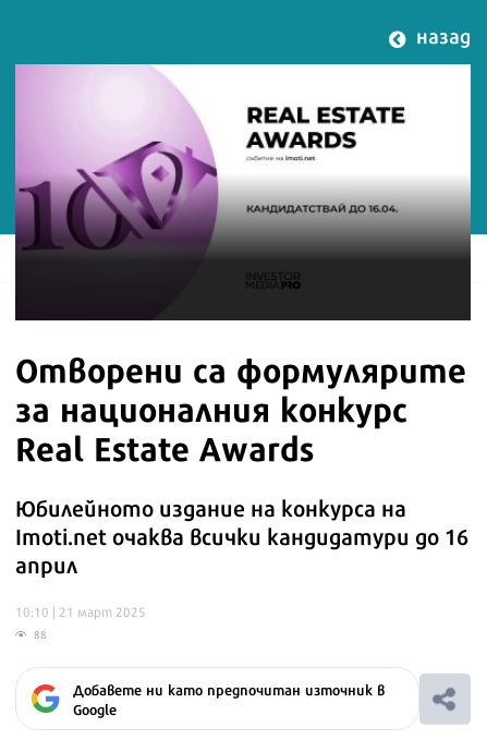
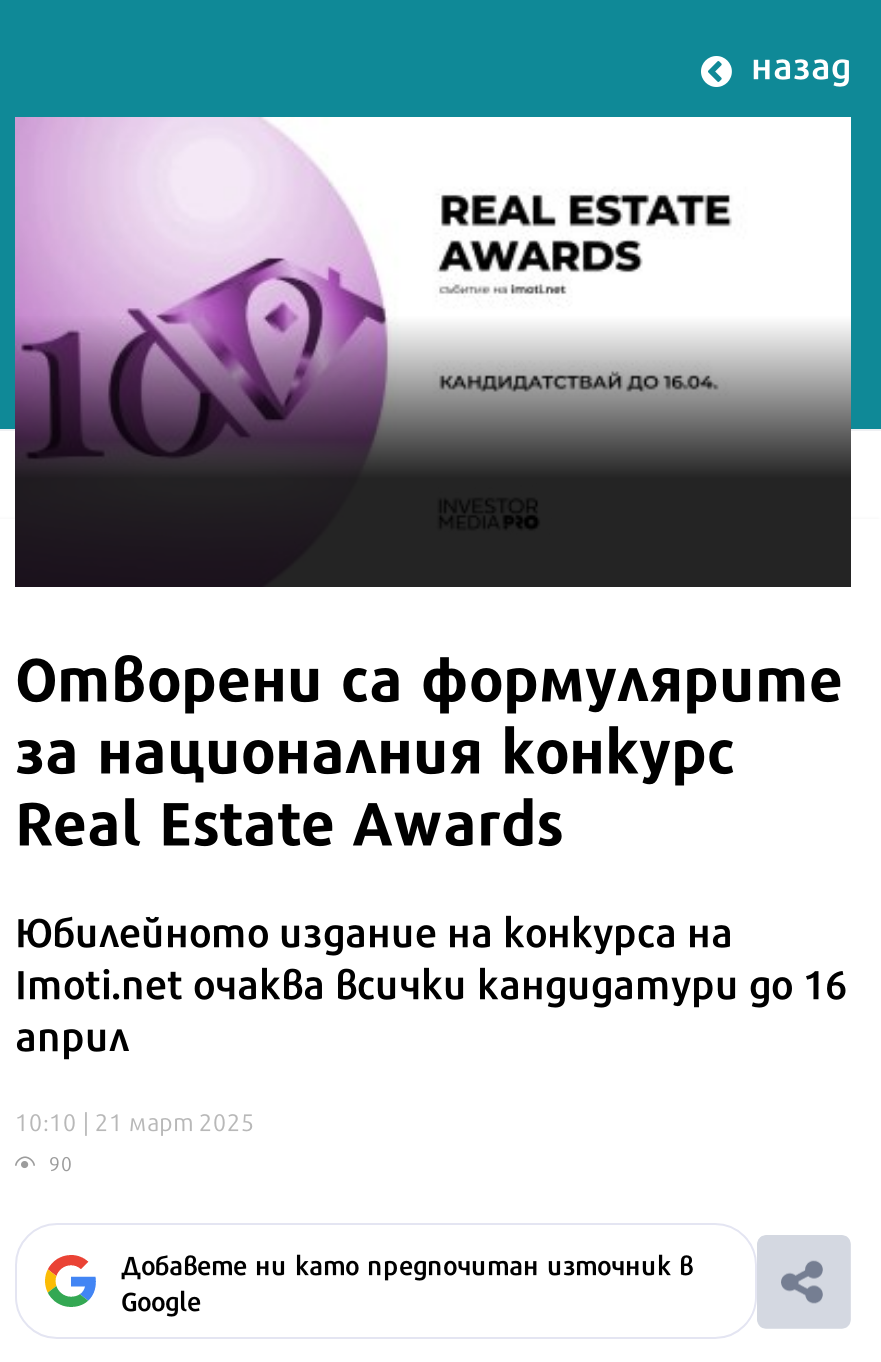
- 88
+ 90
